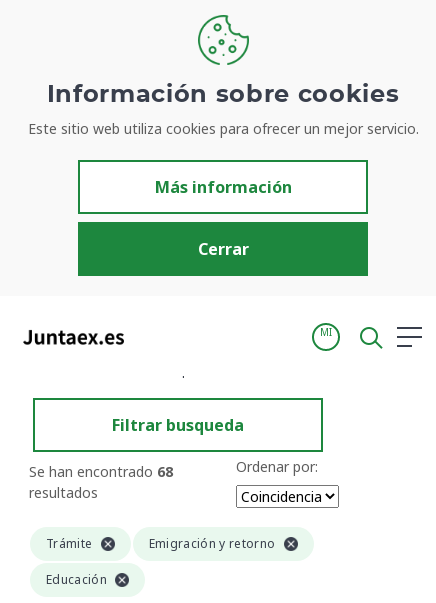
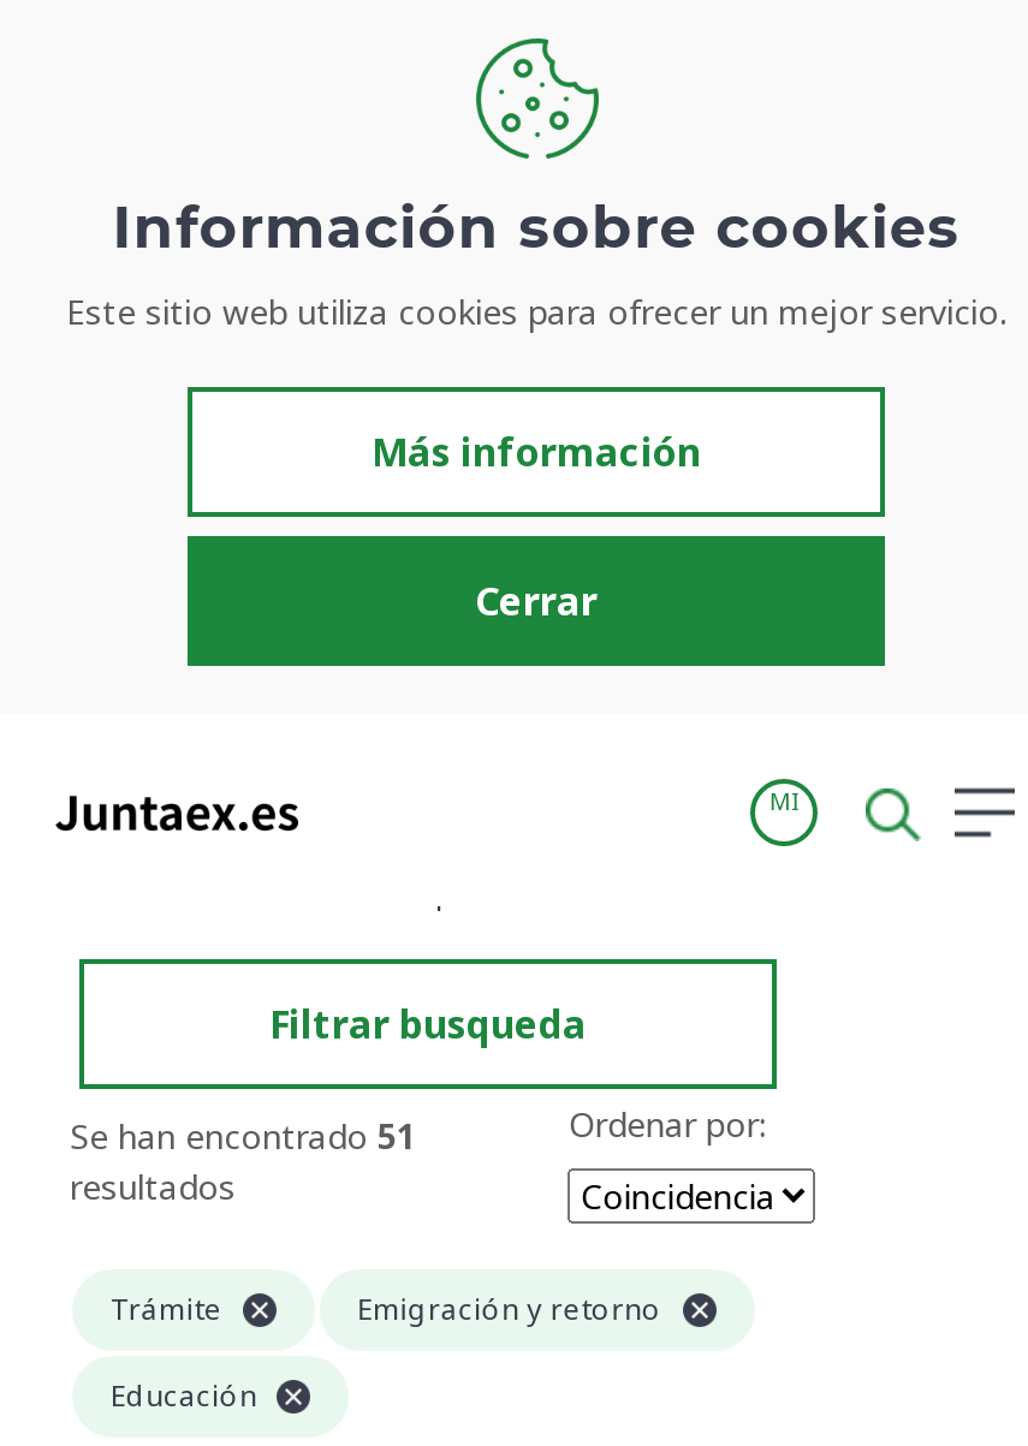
- Se han encontrado 68
+ Se han encontrado 51
